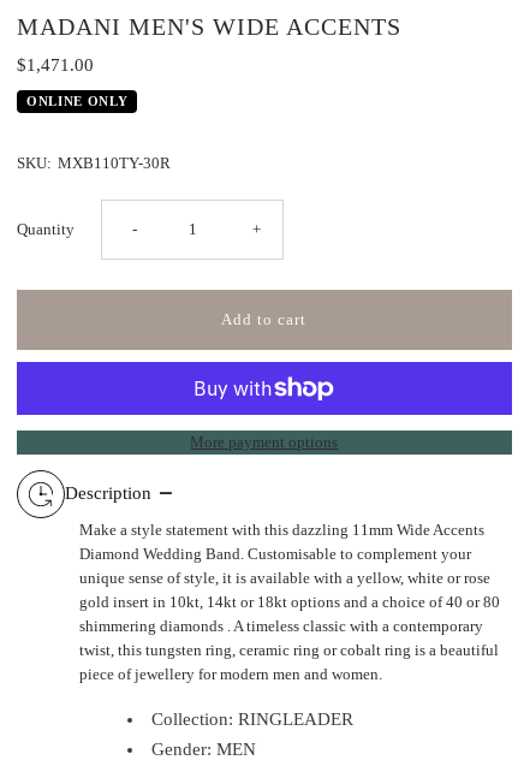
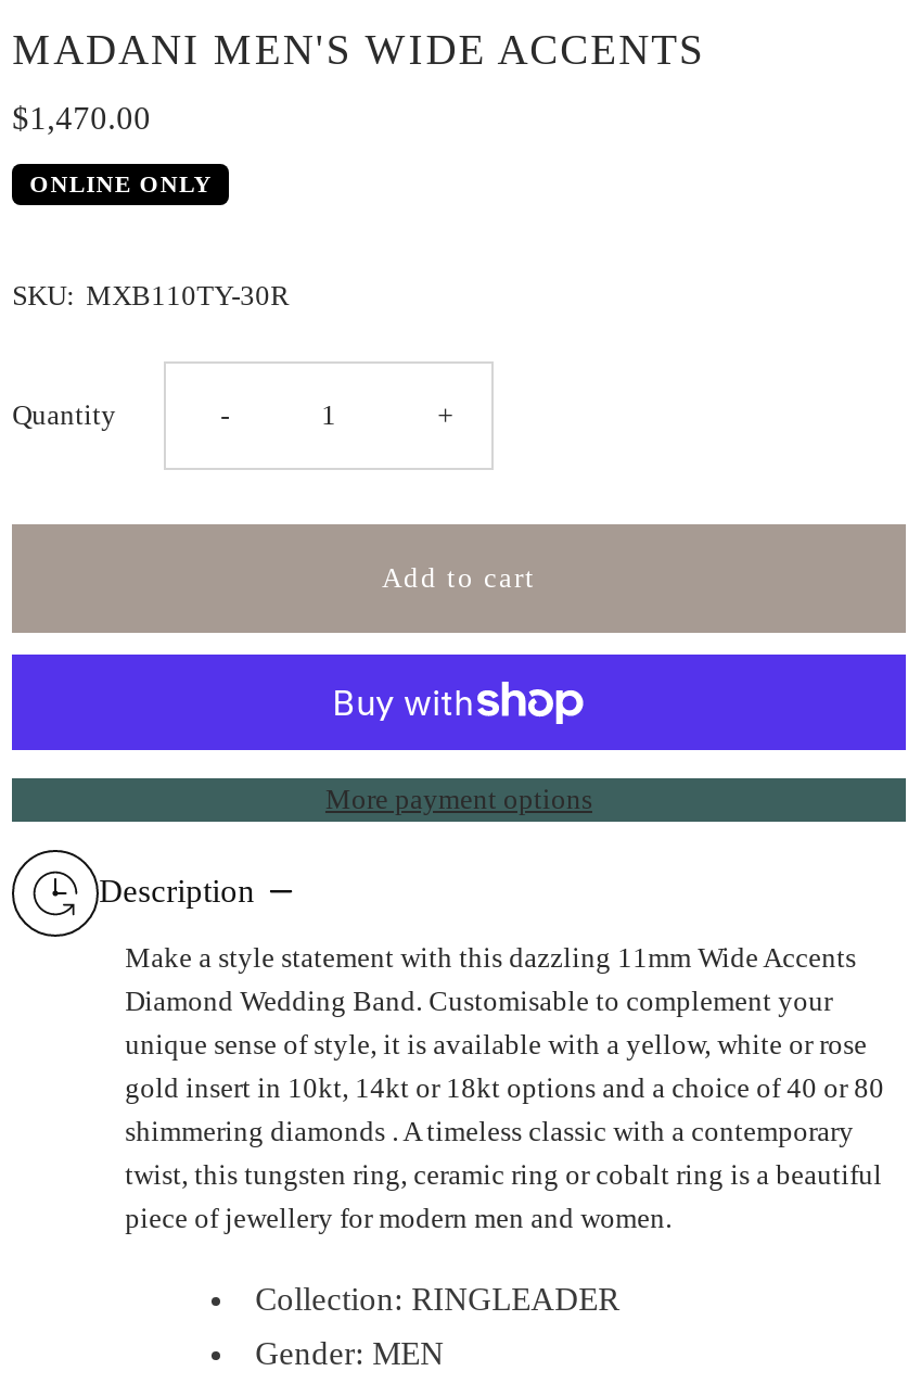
- $1,471.00
+ $1,470.00
